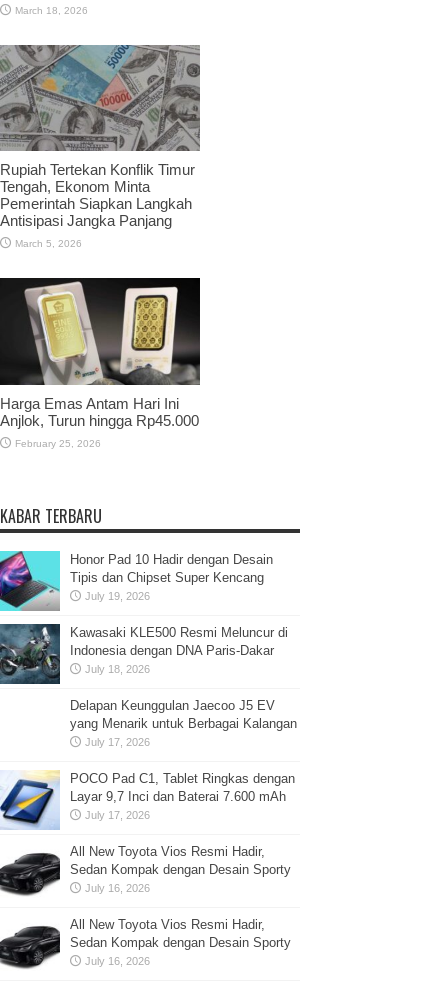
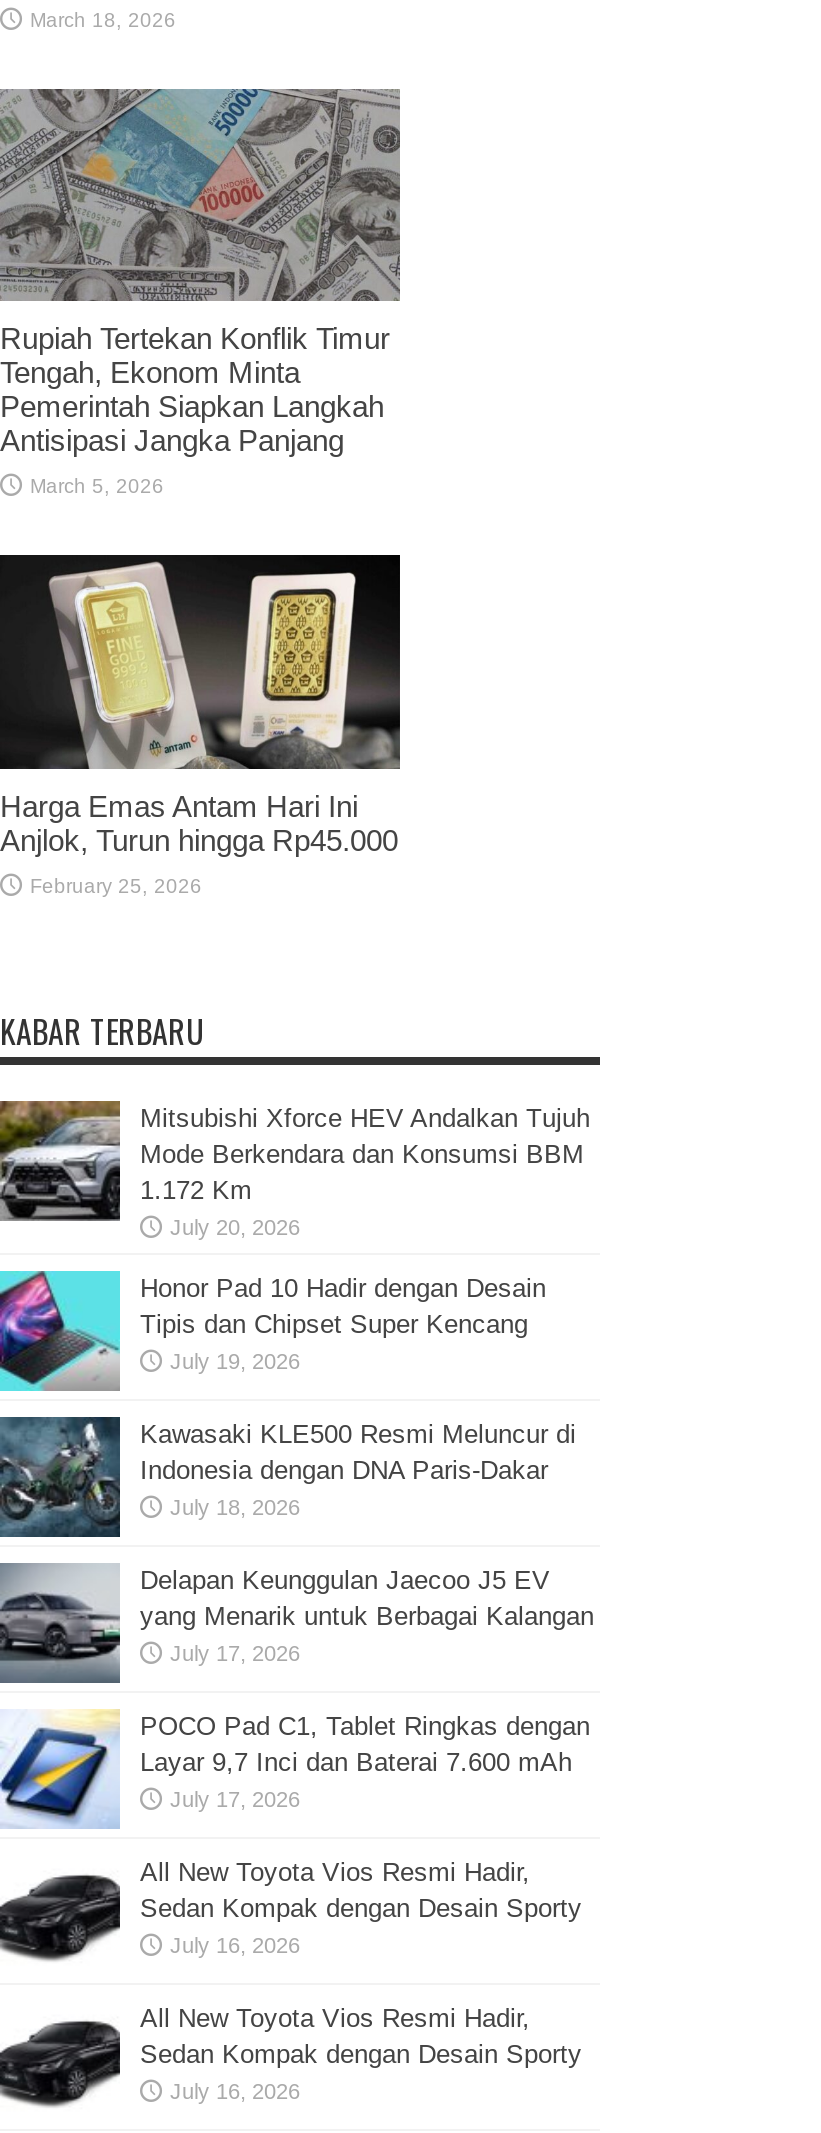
+ [image]
+ Mitsubishi Xforce HEV Andalkan Tujuh
+ Mode Berkendara dan Konsumsi BBM
+ 1.172 Km
+ July 20, 2026

+ [image]
